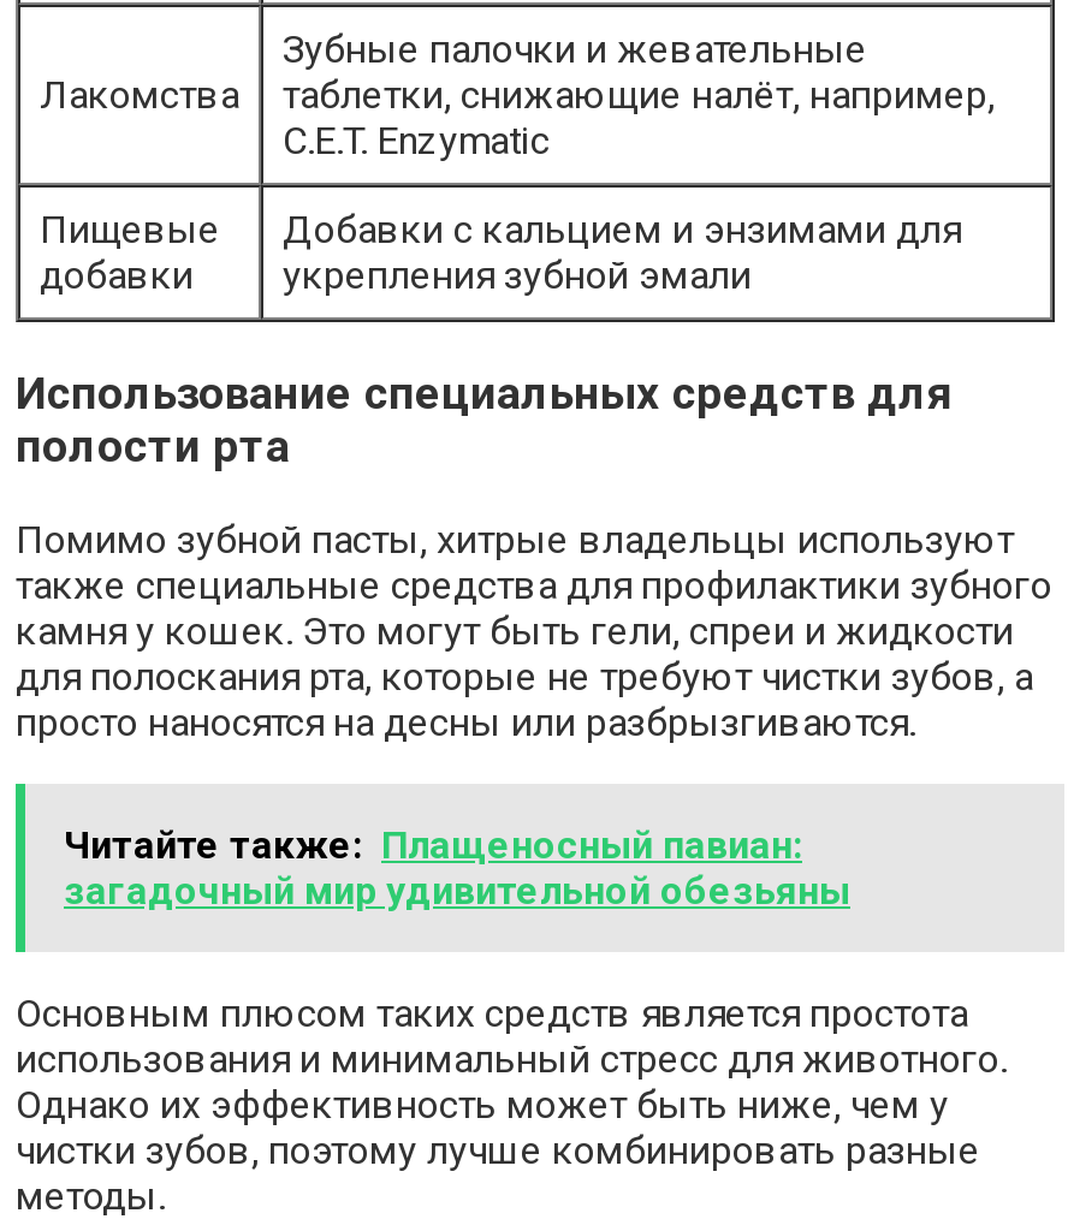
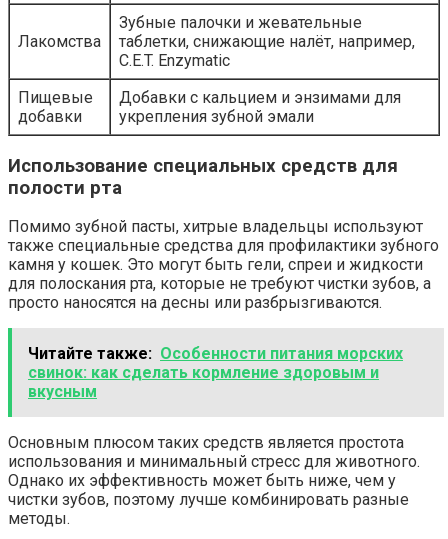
- Читайте также: Плащеносный павиан:
- загадочный мир удивительной обезьяны
+ Читайте также: Особенности питания морских
+ свинок: как сделать кормление здоровым и
+ вкусным
